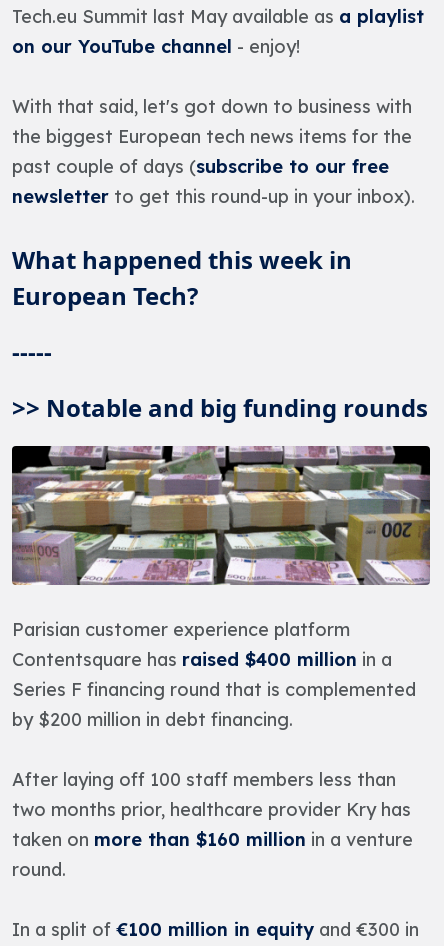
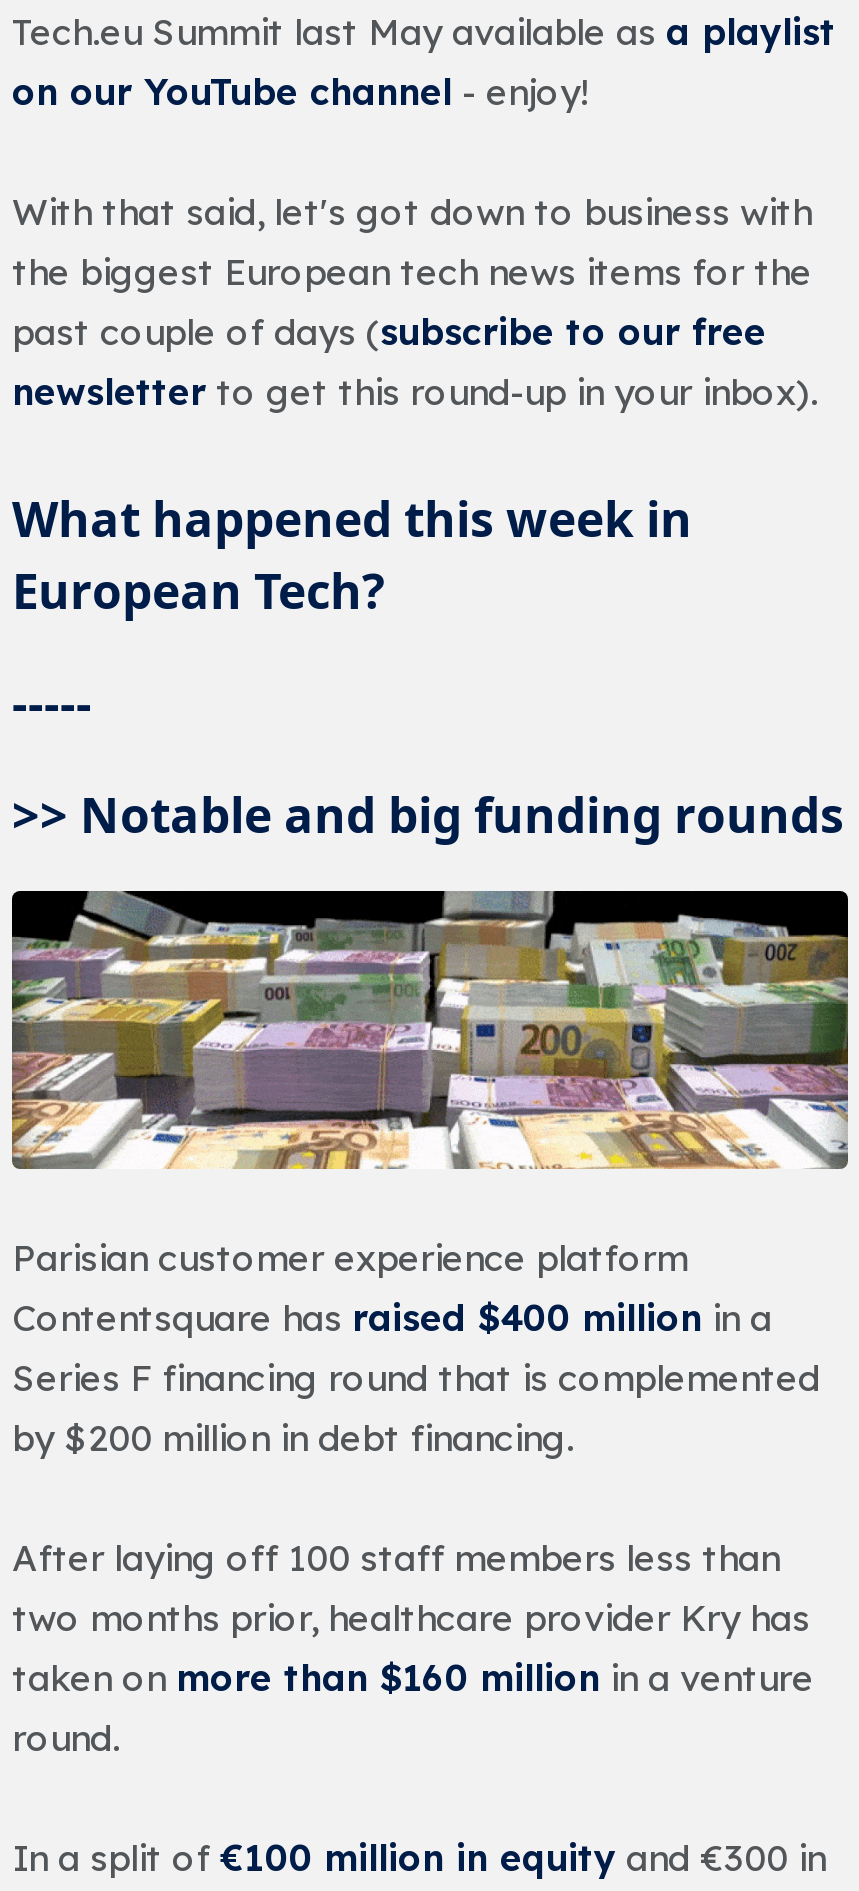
- [image]
+ [image]
